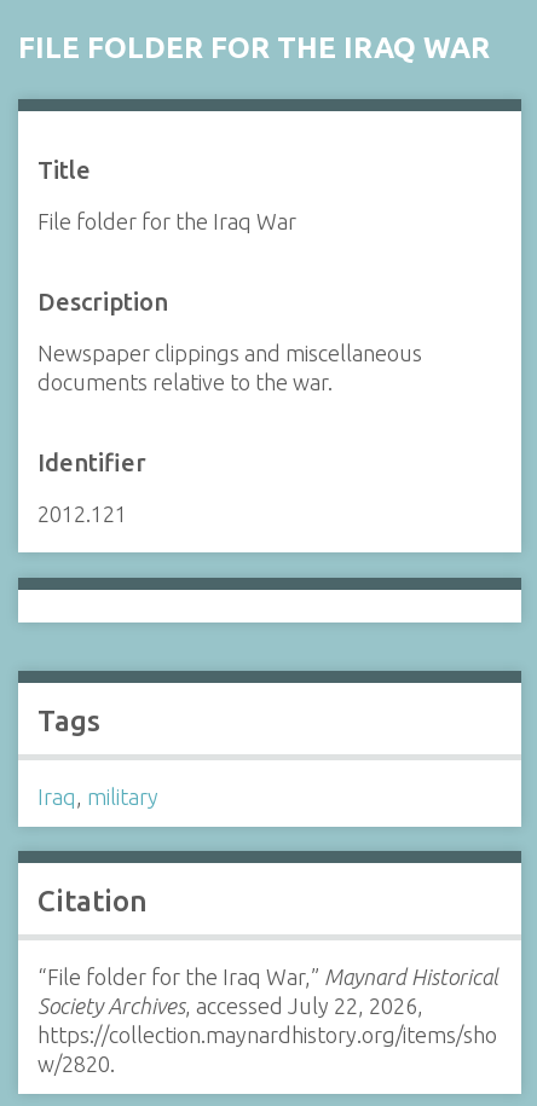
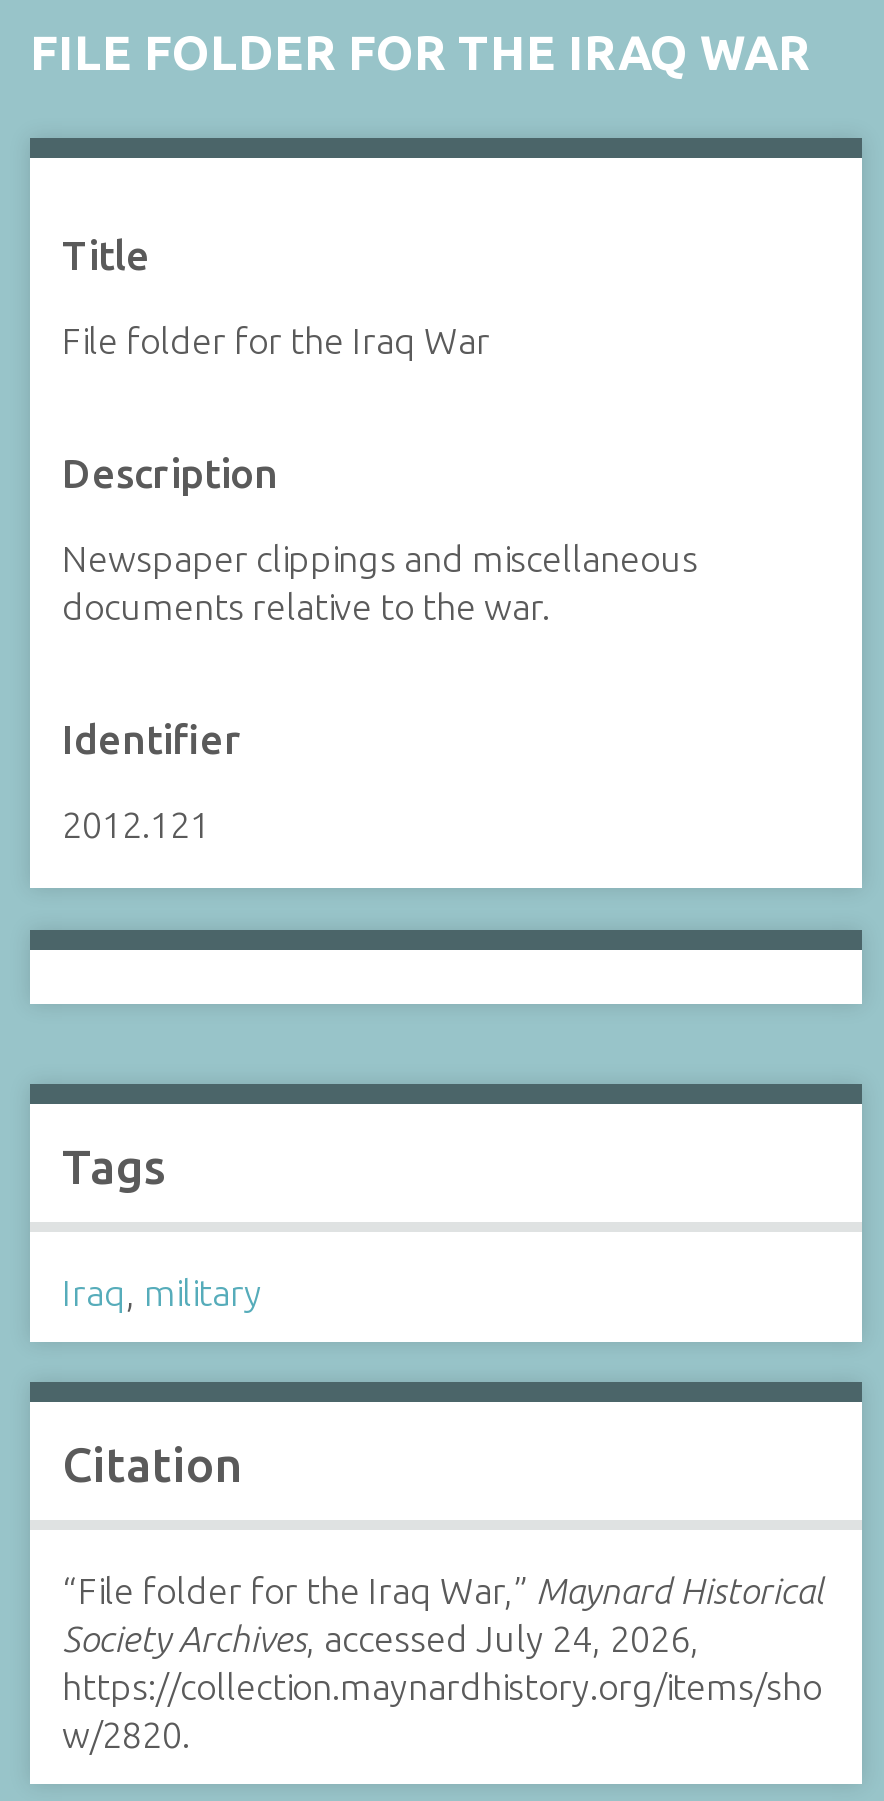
- Society Archives, accessed July 22, 2026,
+ Society Archives, accessed July 24, 2026,
